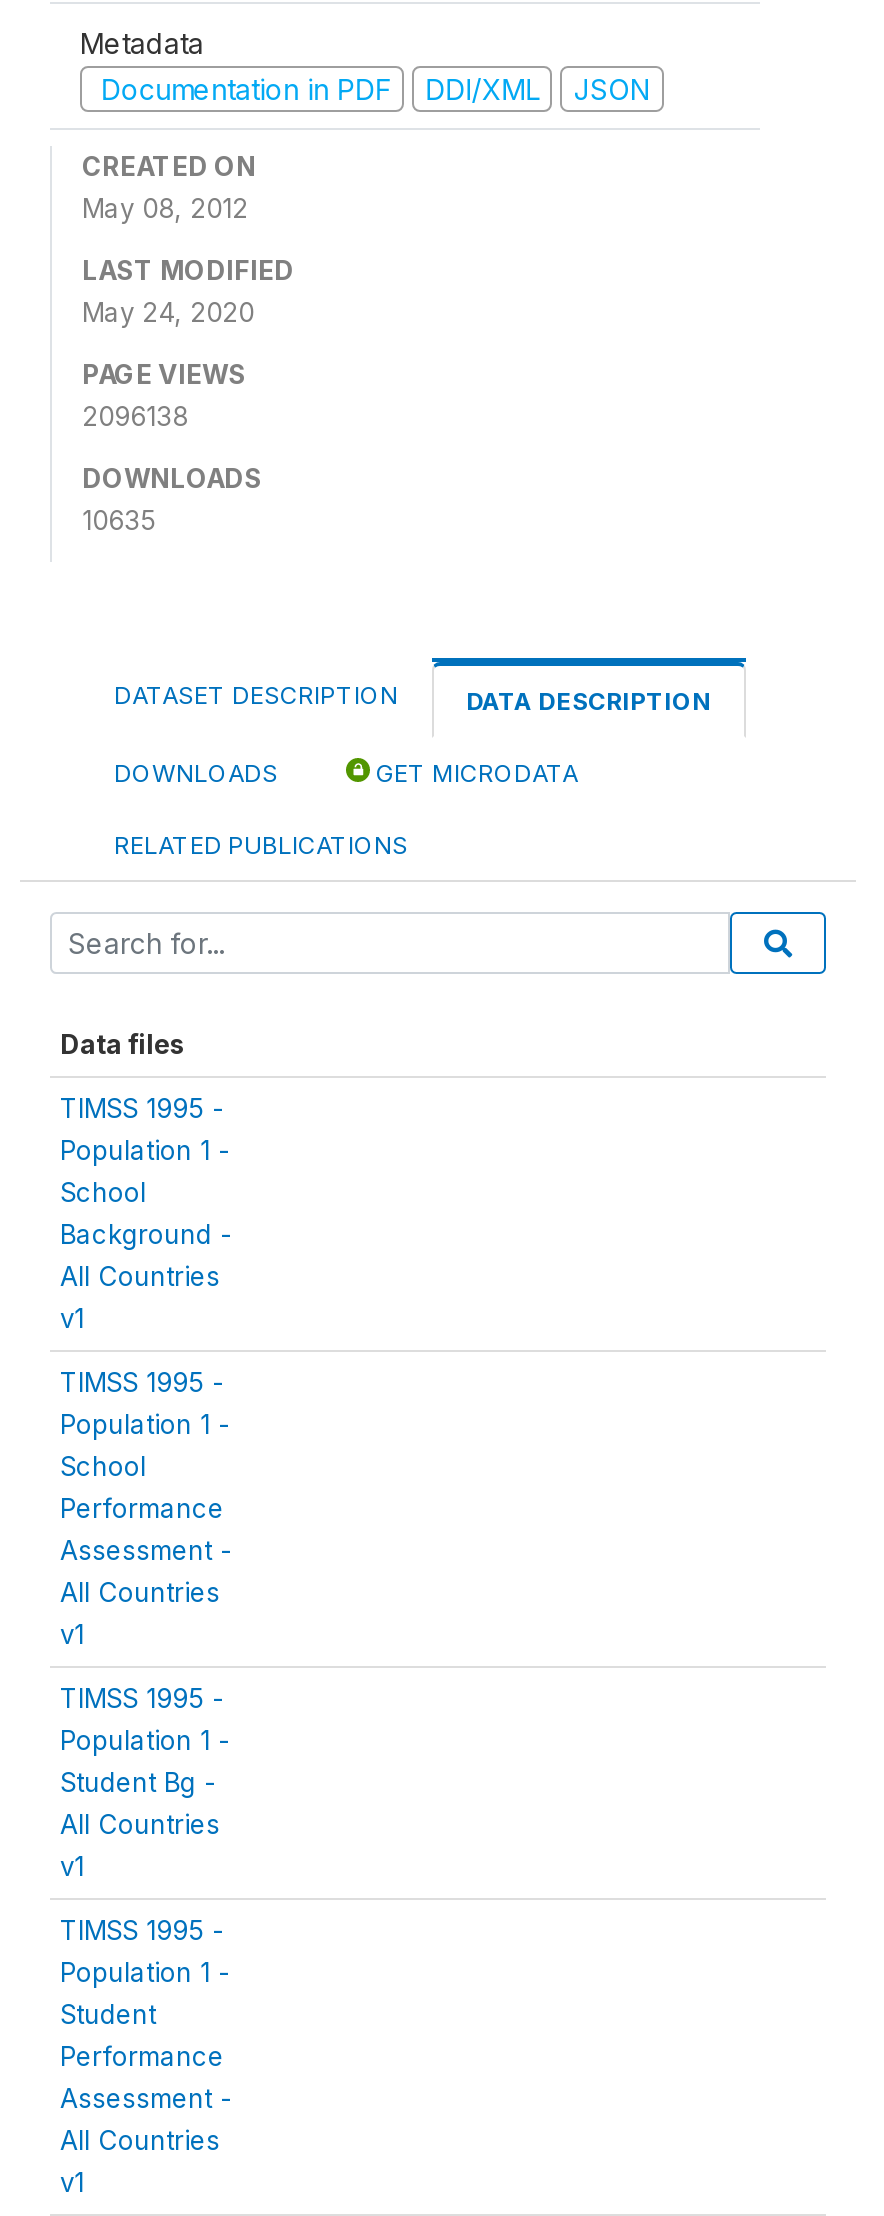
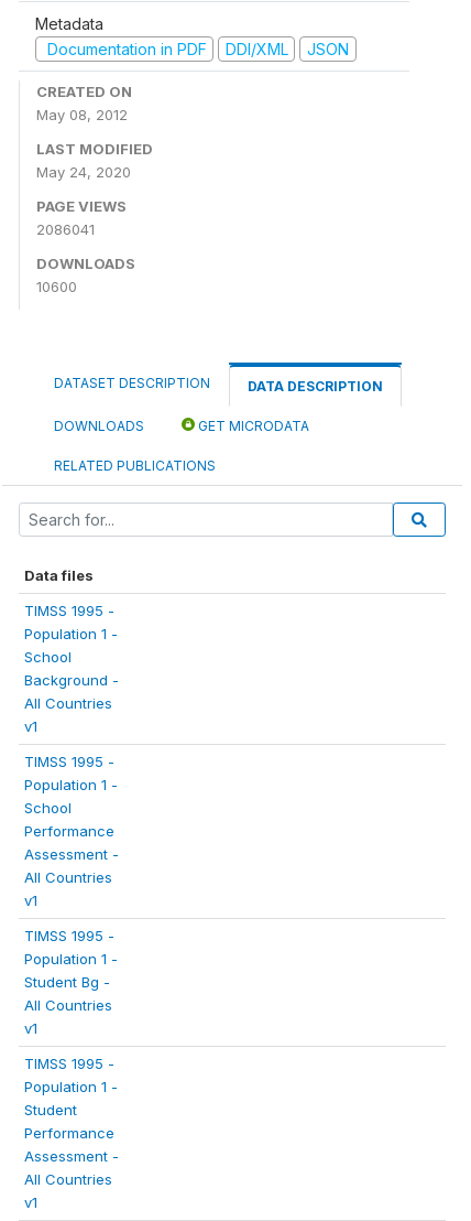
- 2096138
+ 2086041

- 10635
+ 10600
